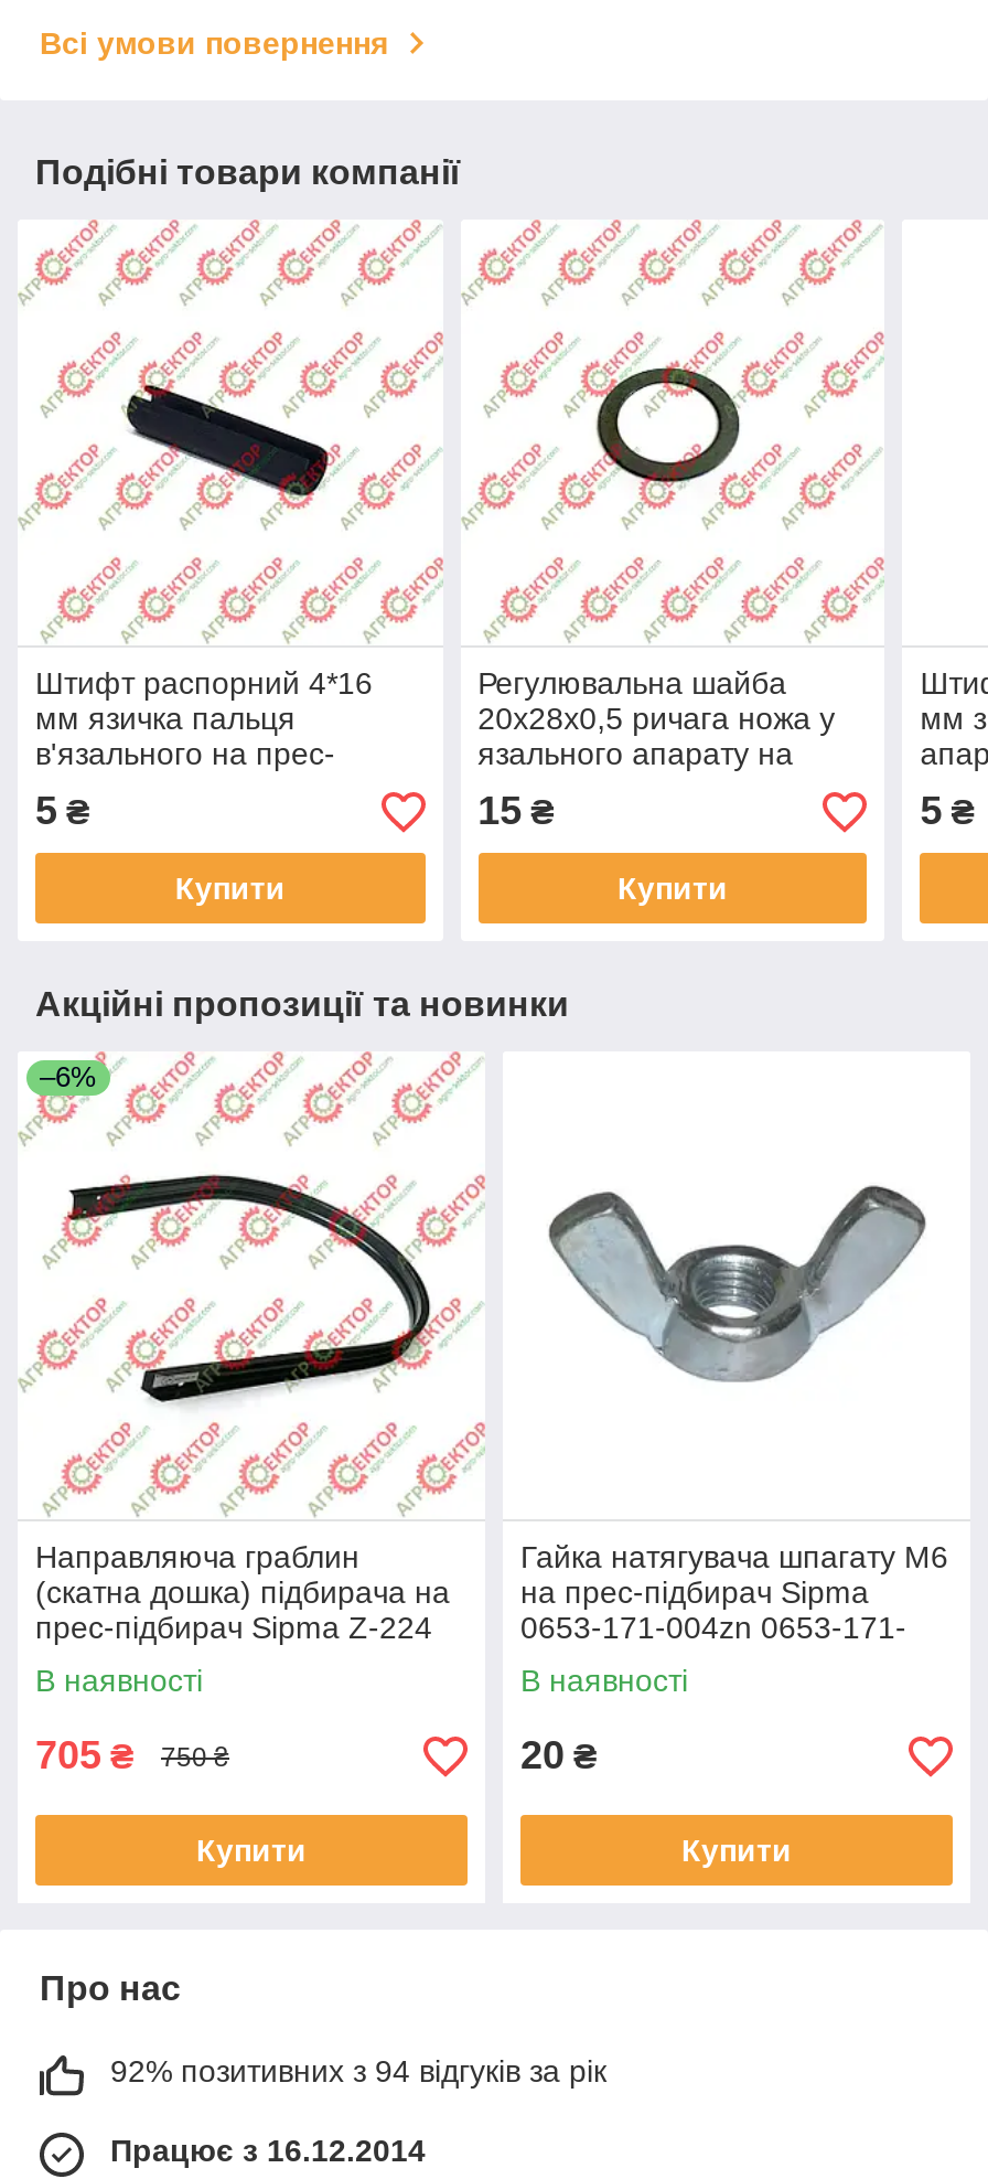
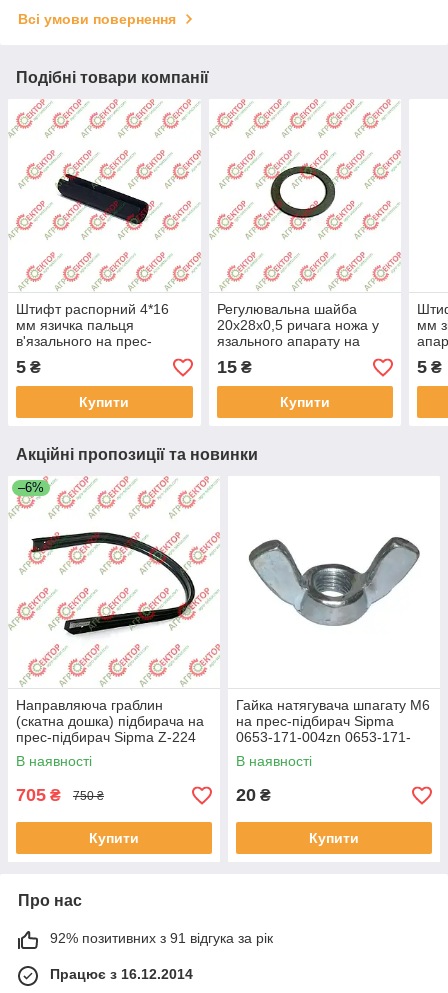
- 92% позитивних з 94 відгуків за рік
+ 92% позитивних з 91 відгука за рік
